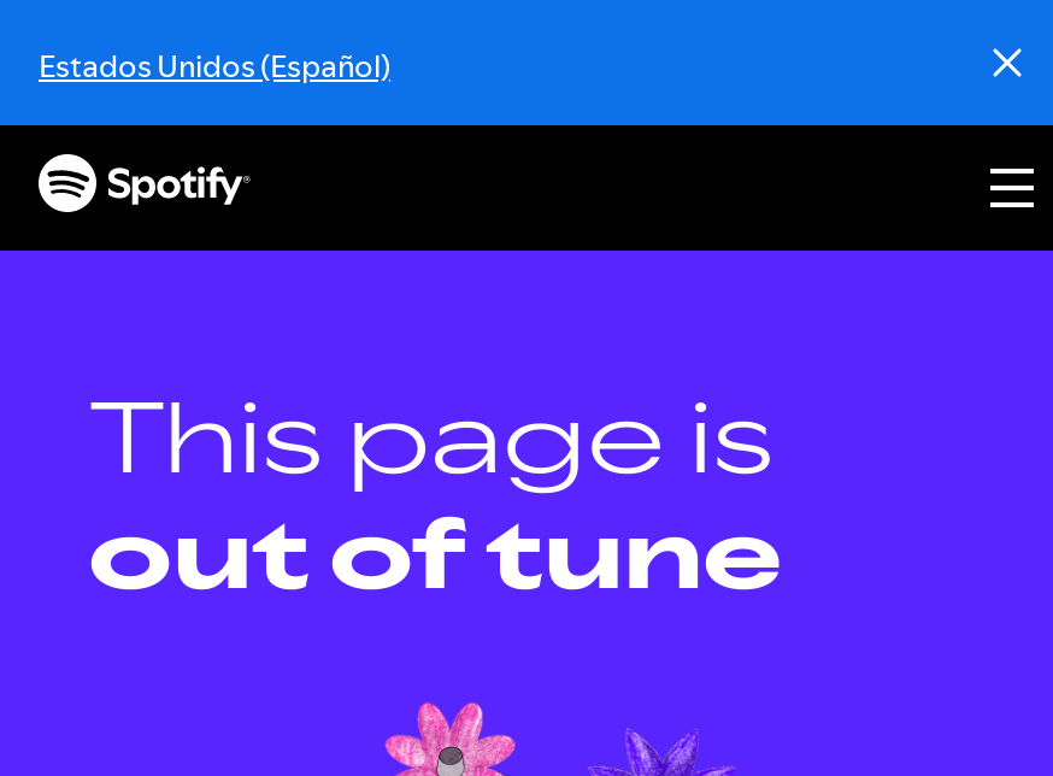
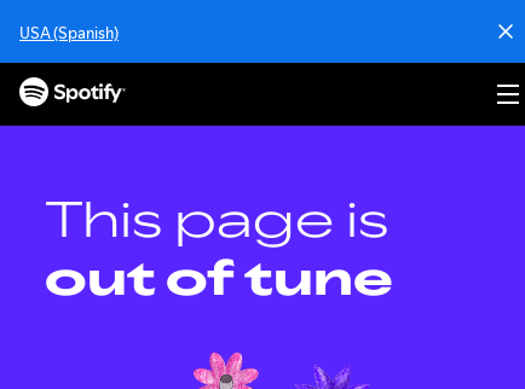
- Estados Unidos (Español)
+ USA (Spanish)
